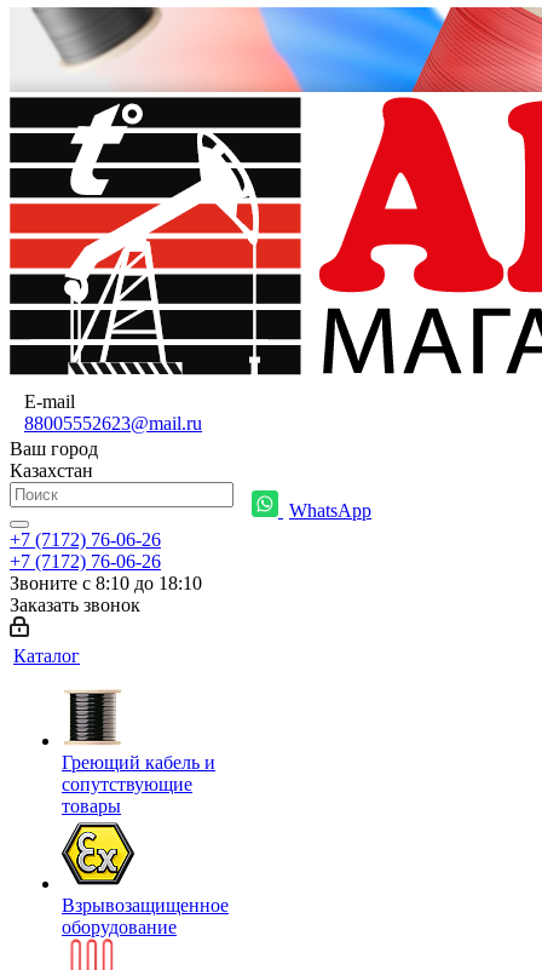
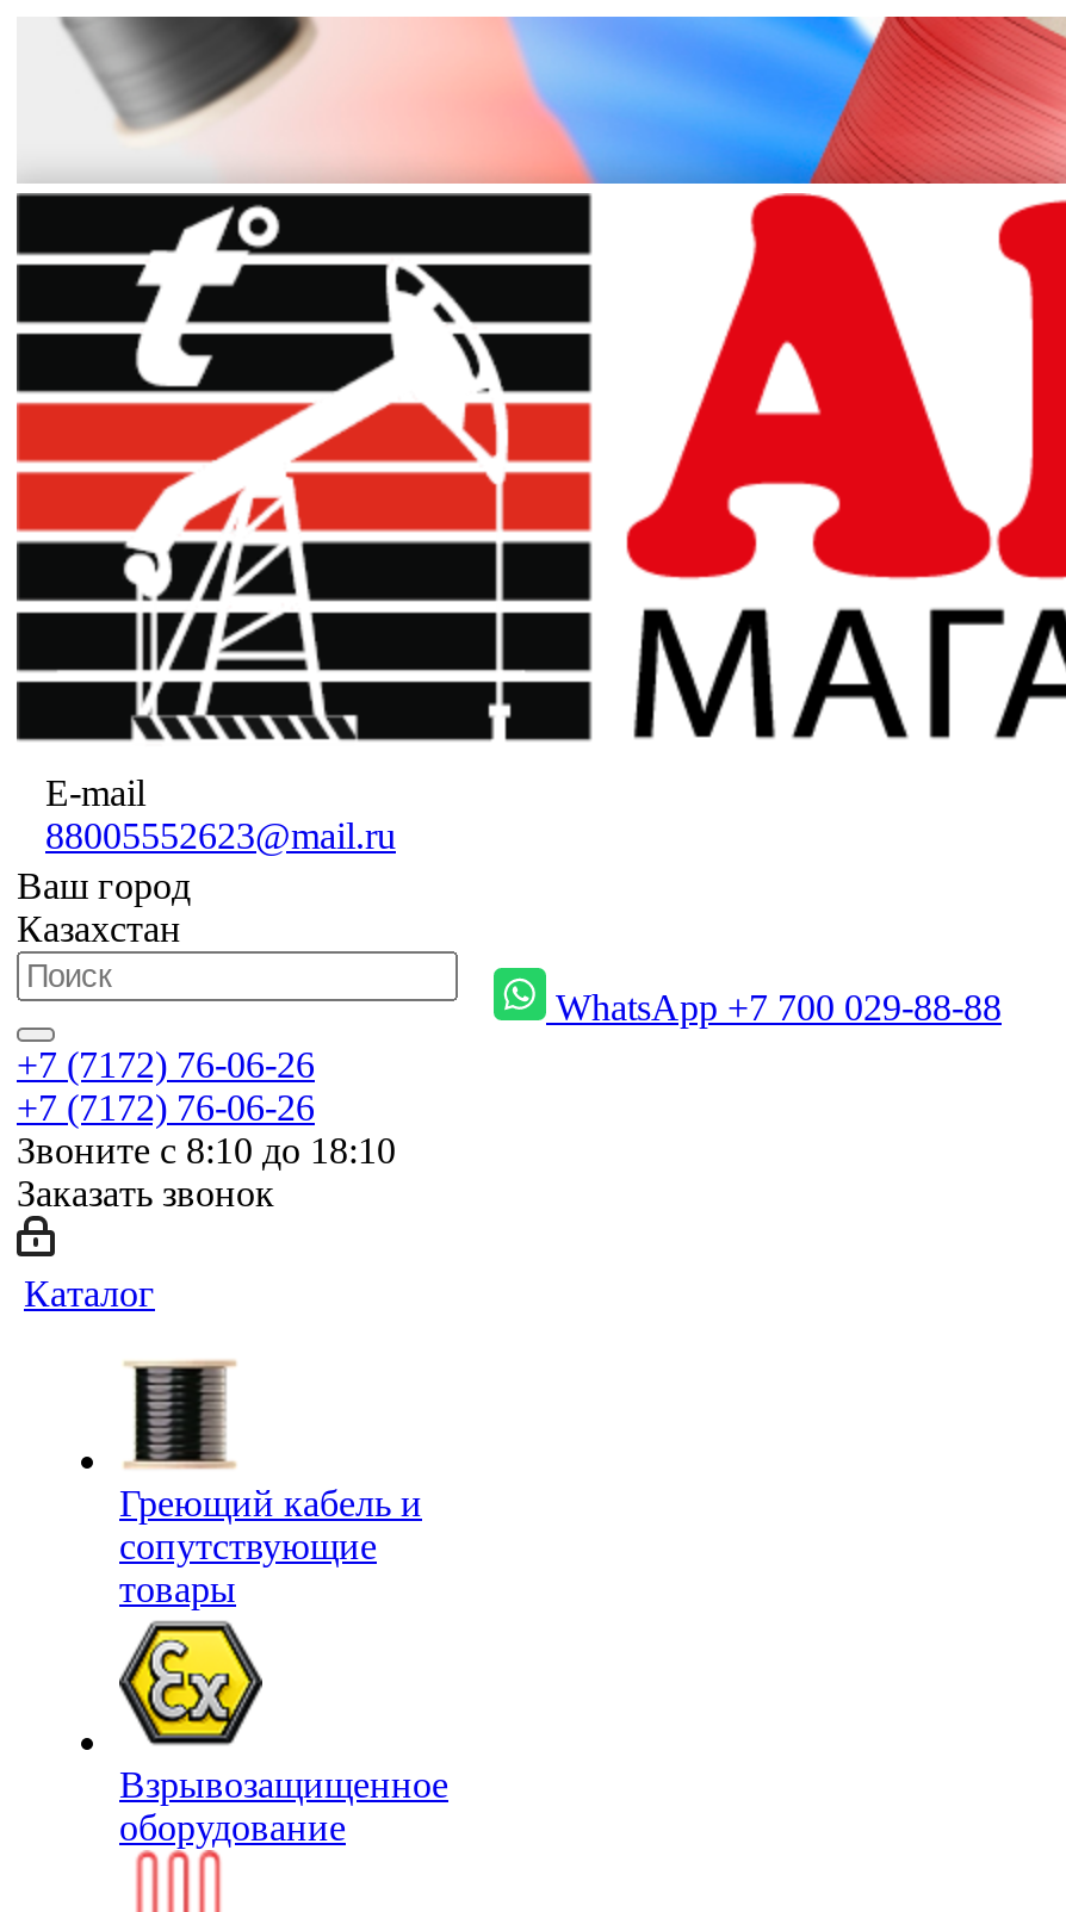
- WhatsApp
+ WhatsApp +7 700 029-88-88
